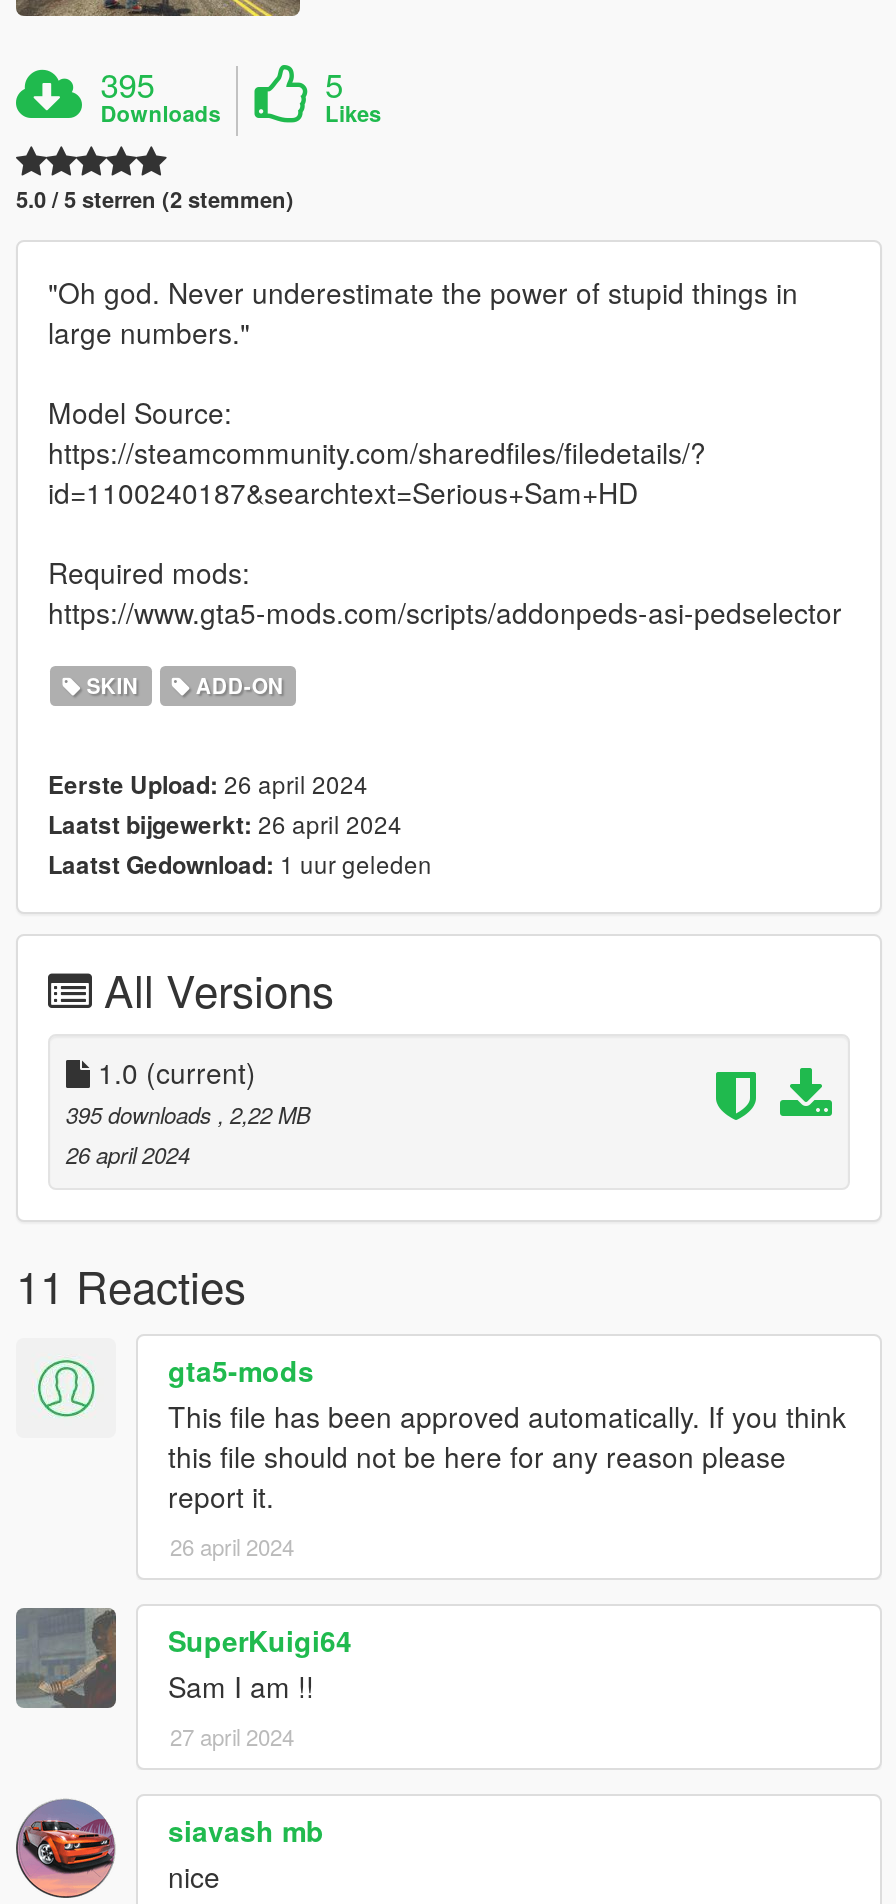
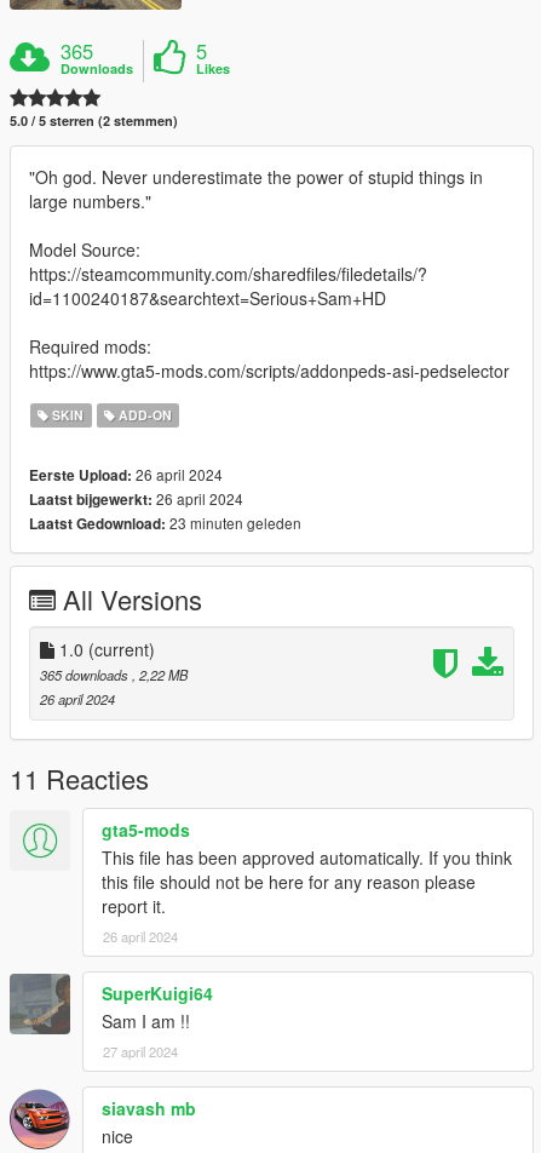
- 395
+ 365

- Laatst Gedownload: 1 uur geleden
+ Laatst Gedownload: 23 minuten geleden

- 395 downloads, 2,22 MB
+ 365 downloads, 2,22 MB
